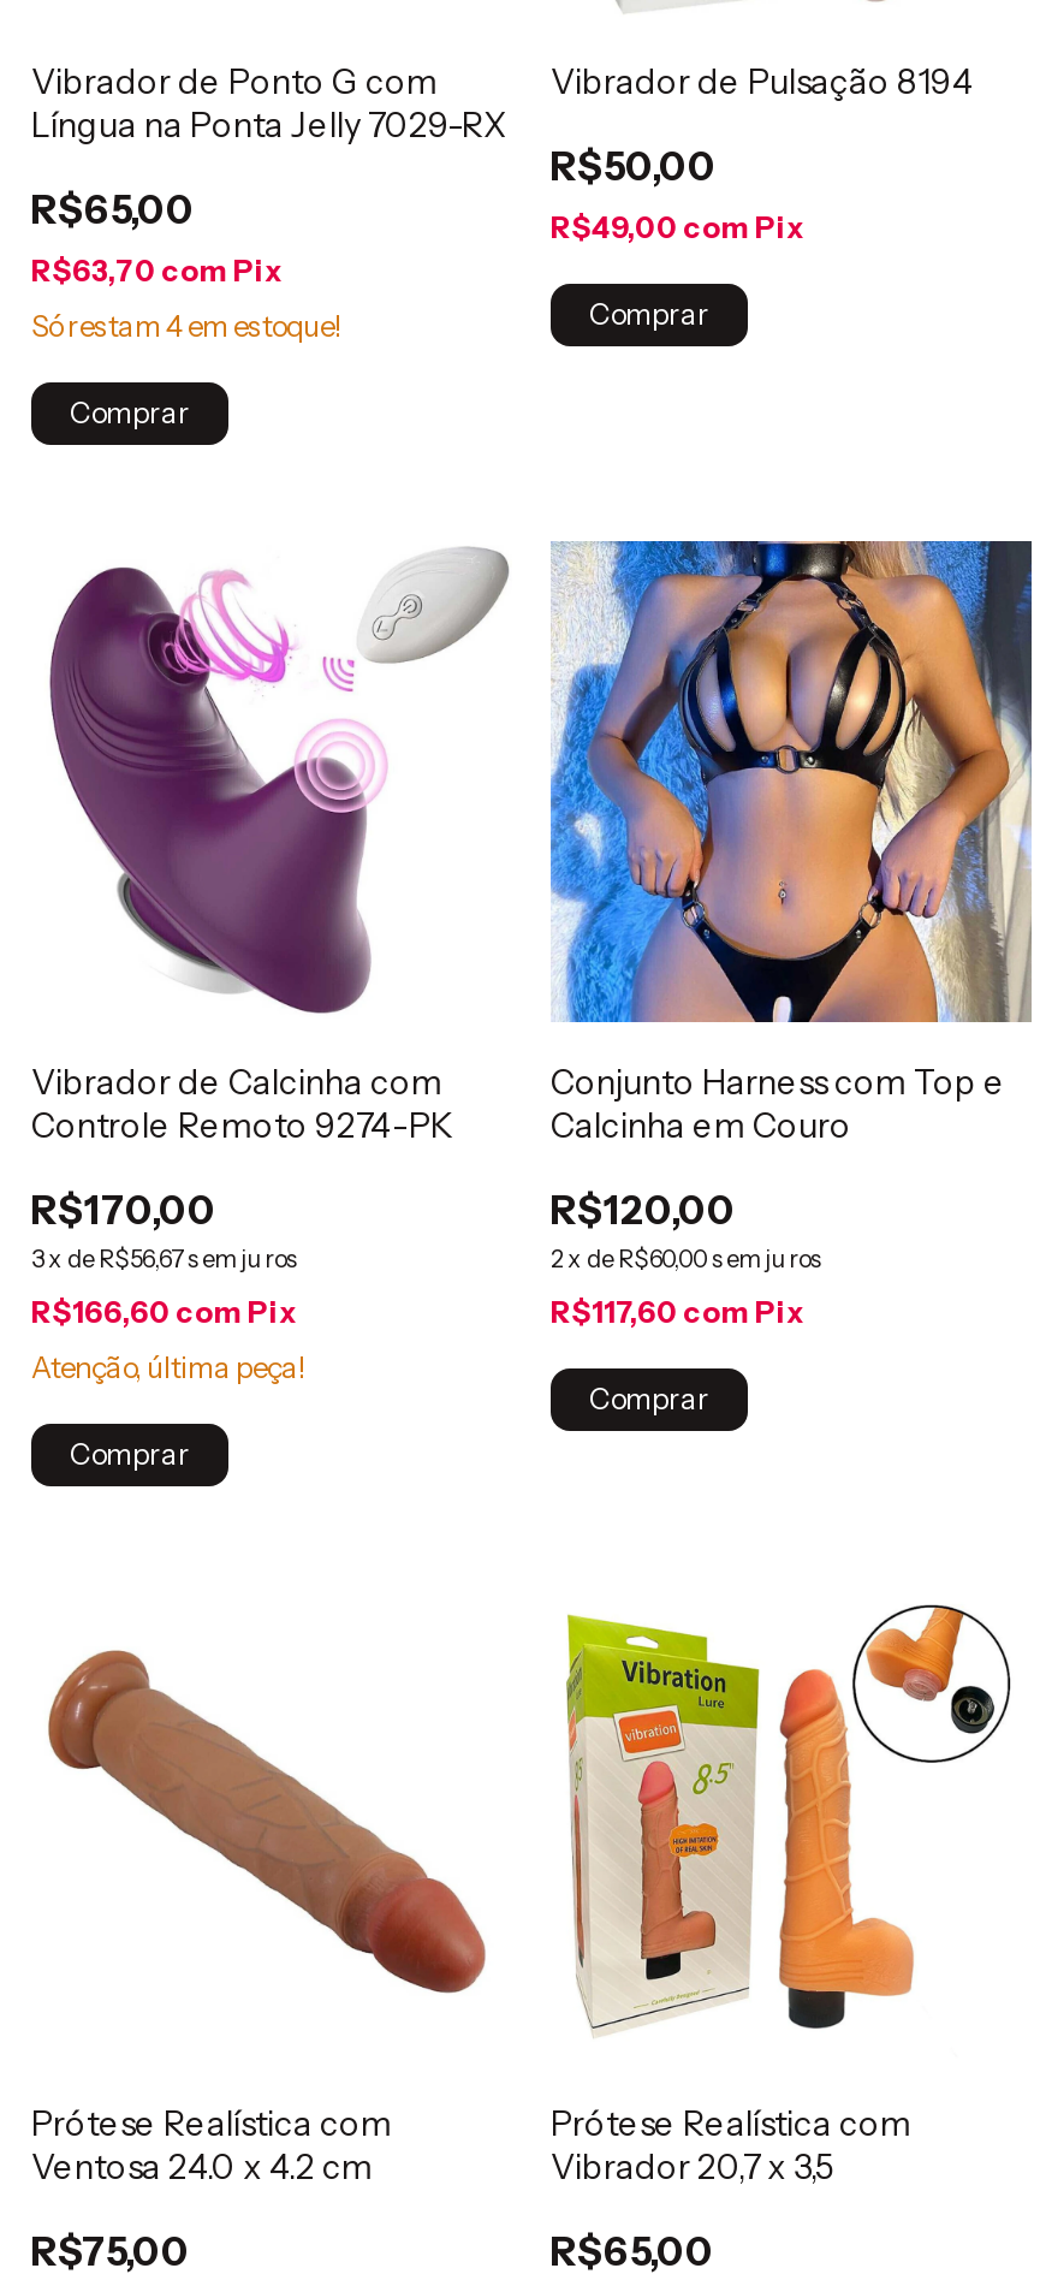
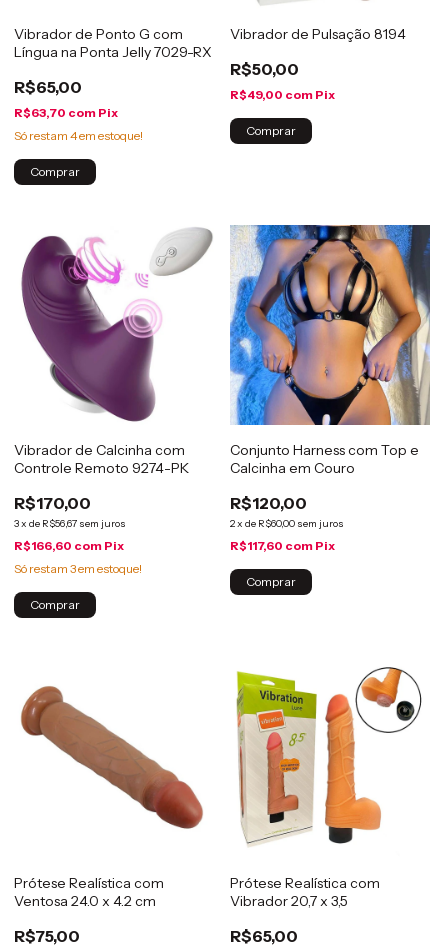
- Atenção, última peça!
+ Só restam 3em estoque!
